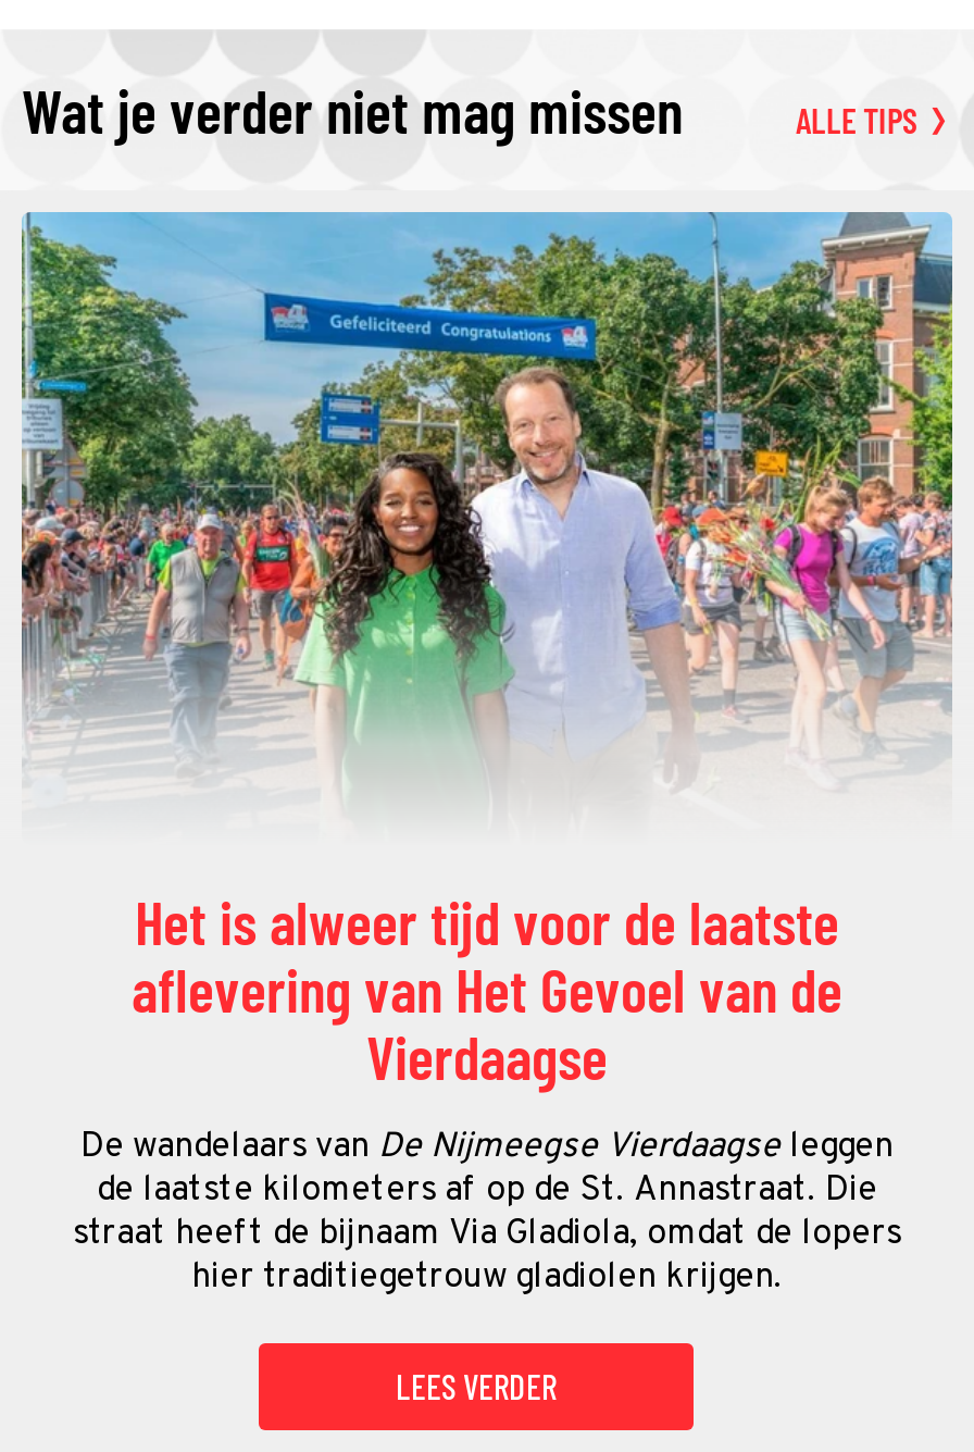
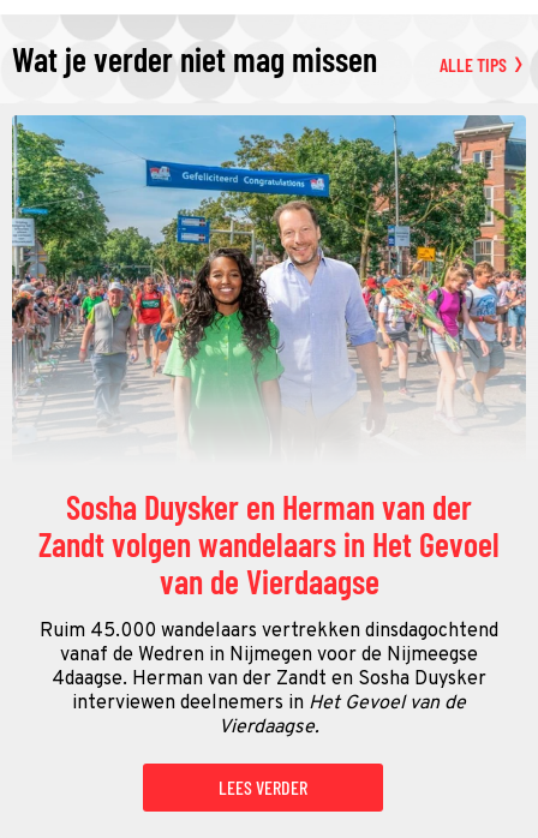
- Het is alweer tijd voor de laatste
- aflevering van Het Gevoel van de
- Vierdaagse
- De wandelaars van De Nijmeegse Vierdaagse leggen
- de laatste kilometers af op de St. Annastraat. Die
- straat heeft de bijnaam Via Gladiola, omdat de lopers
- hier traditiegetrouw gladiolen krijgen.
+ Sosha Duysker en Herman van der
+ Zandt volgen wandelaars in Het Gevoel
+ van de Vierdaagse
+ Ruim 45.000 wandelaars vertrekken dinsdagochtend
+ vanaf de Wedren in Nijmegen voor de Nijmeegse
+ 4daagse. Herman van der Zandt en Sosha Duysker
+ interviewen deelnemers in Het Gevoel van de
+ Vierdaagse.
